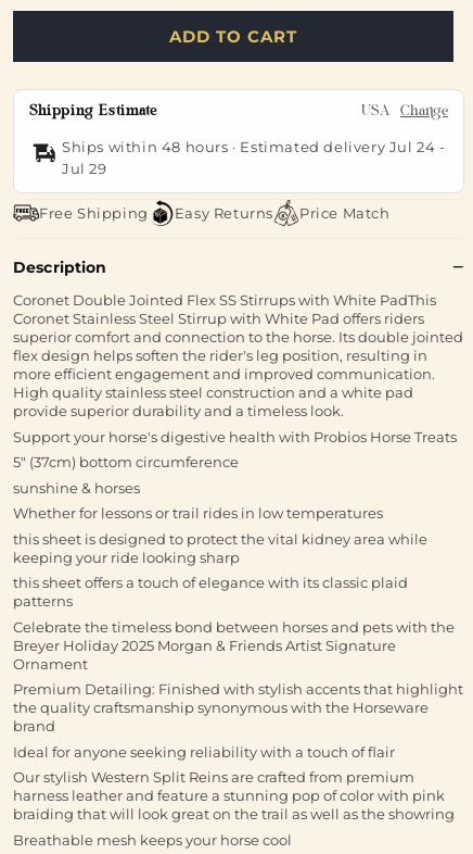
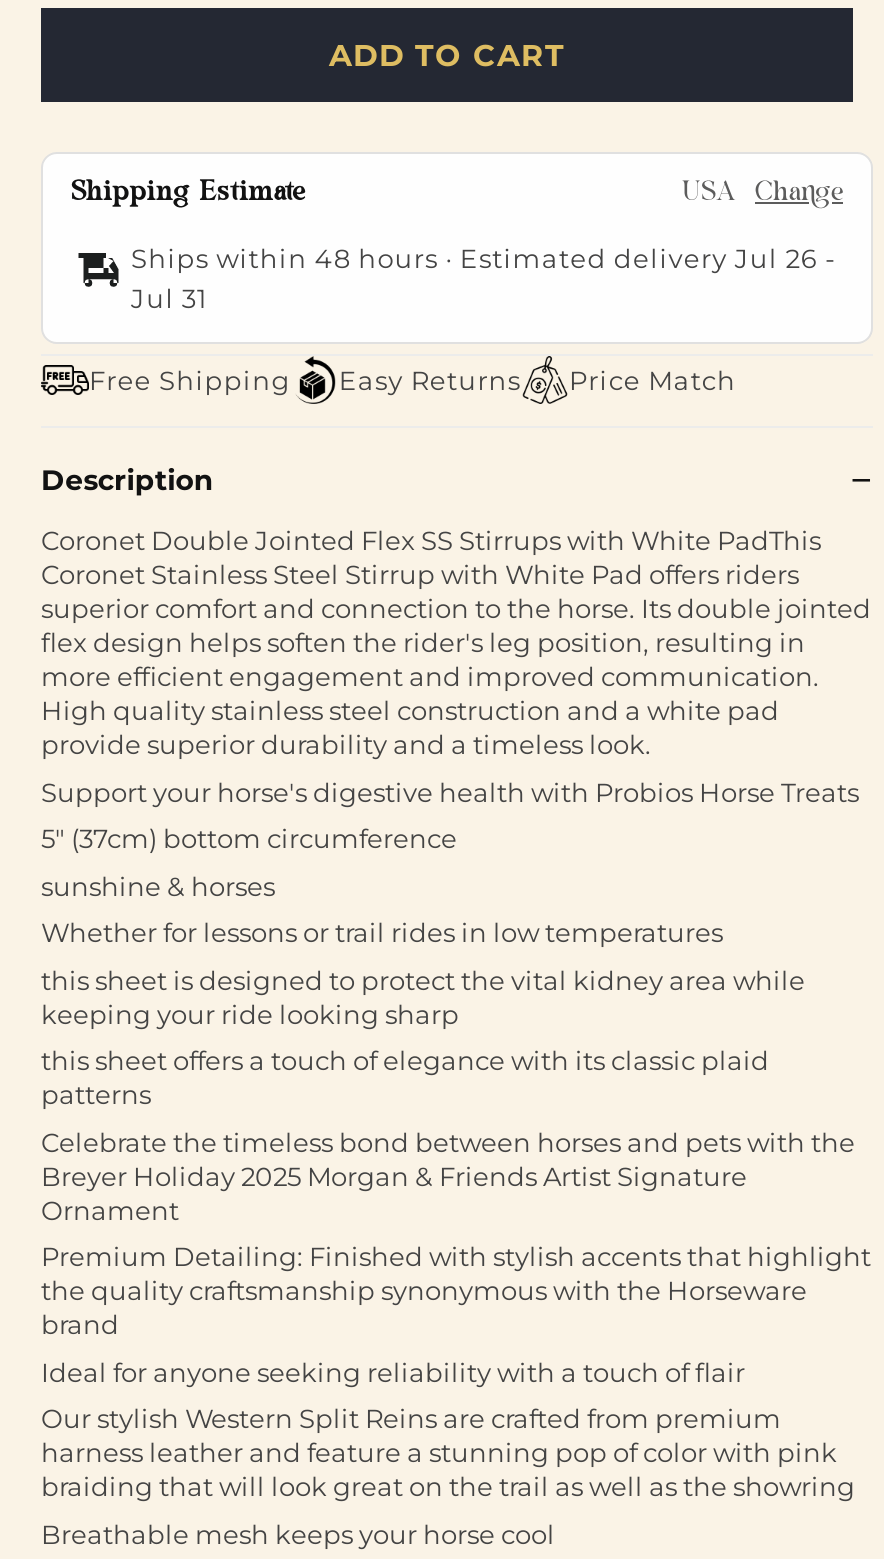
- Ships within 48 hours · Estimated delivery Jul 24 -
+ Ships within 48 hours · Estimated delivery Jul 26 -

- Jul 29
+ Jul 31
